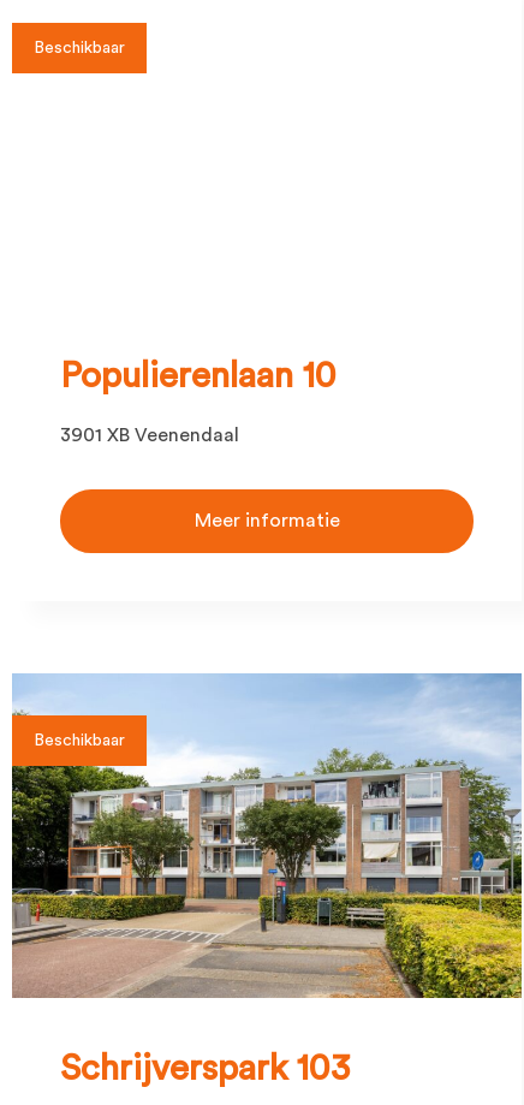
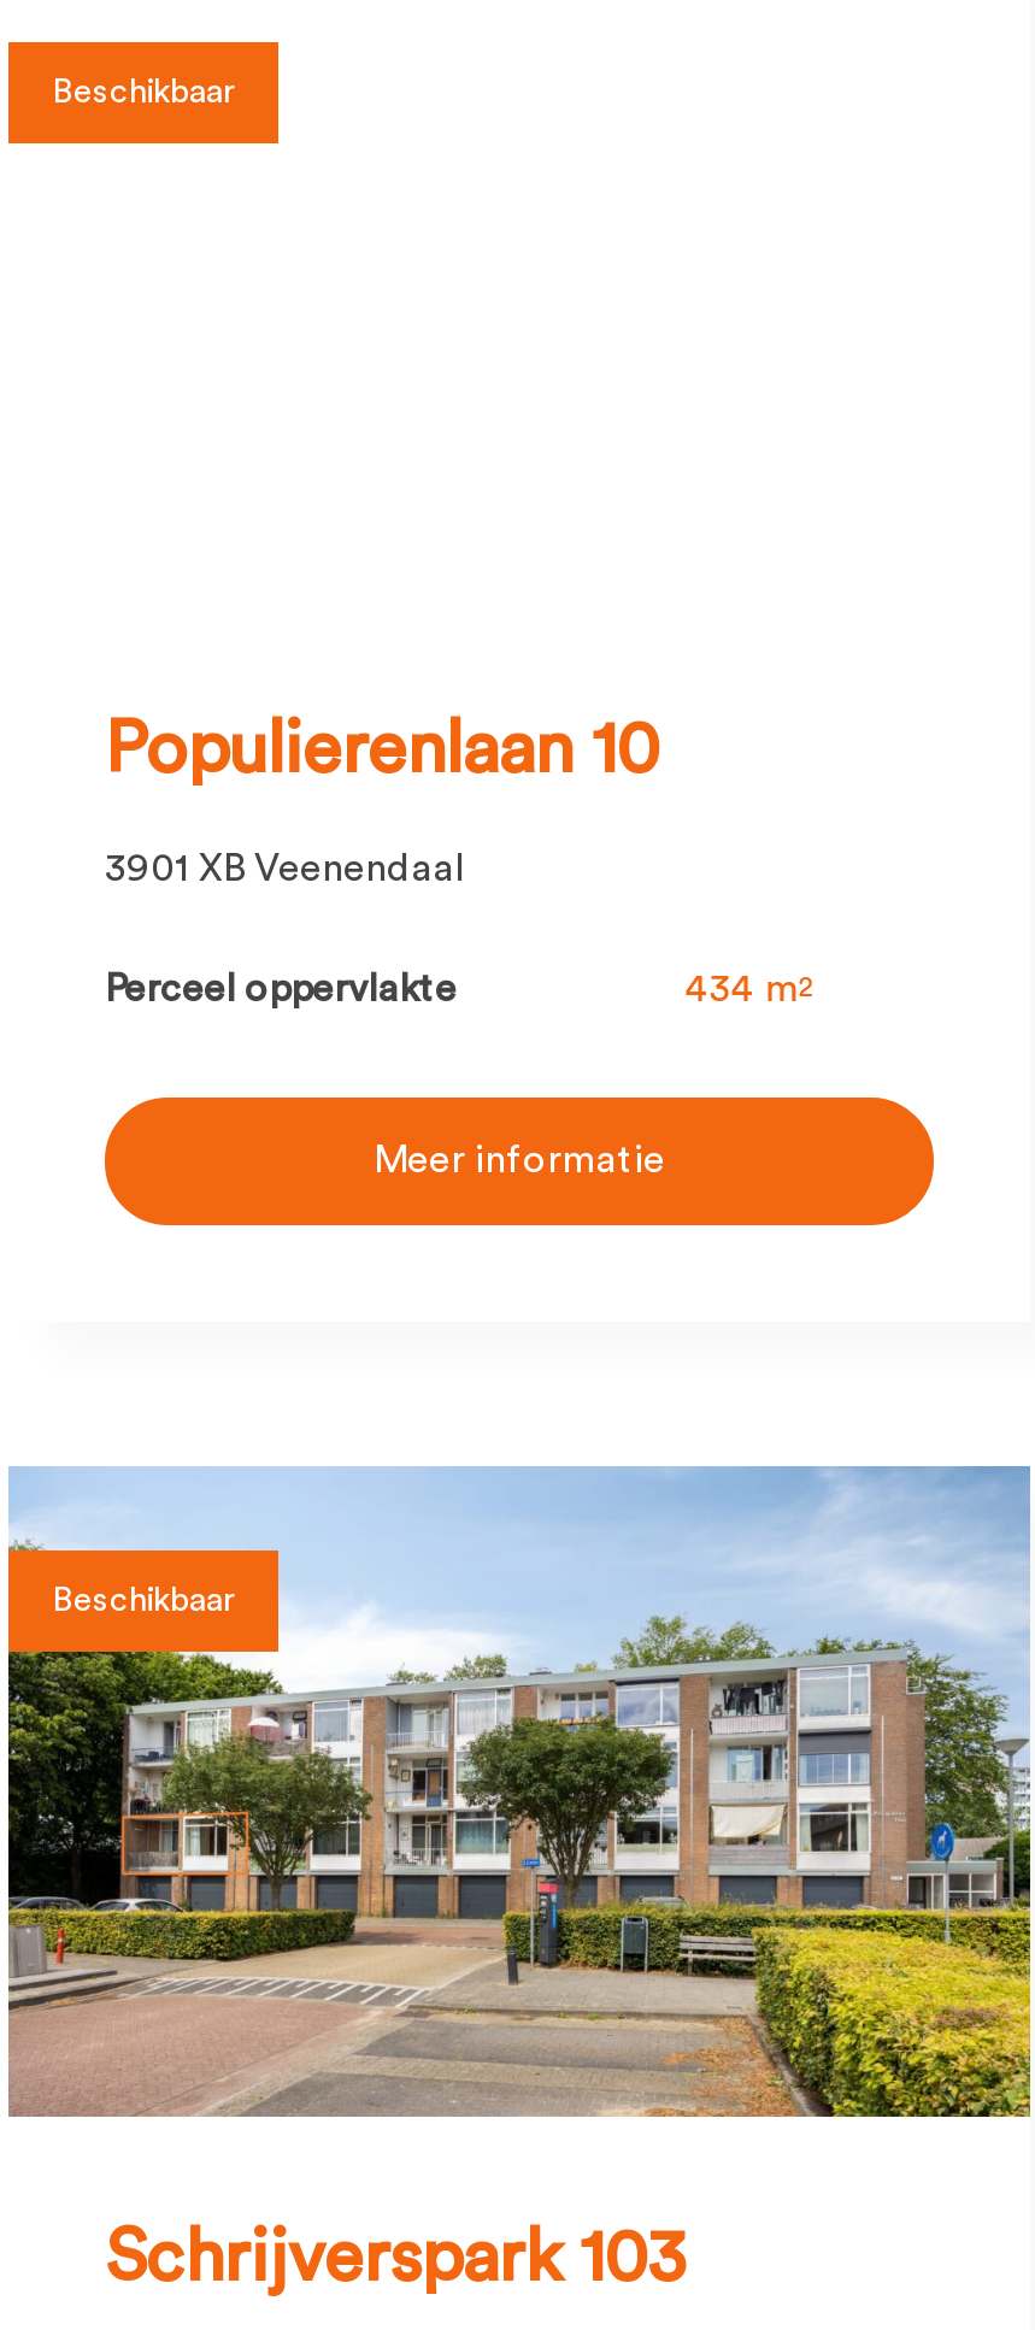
+ Perceel oppervlakte
+ 434 m2
